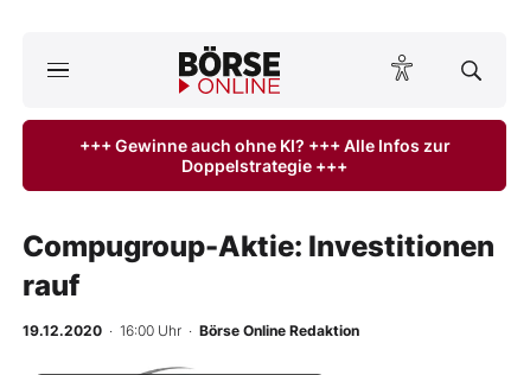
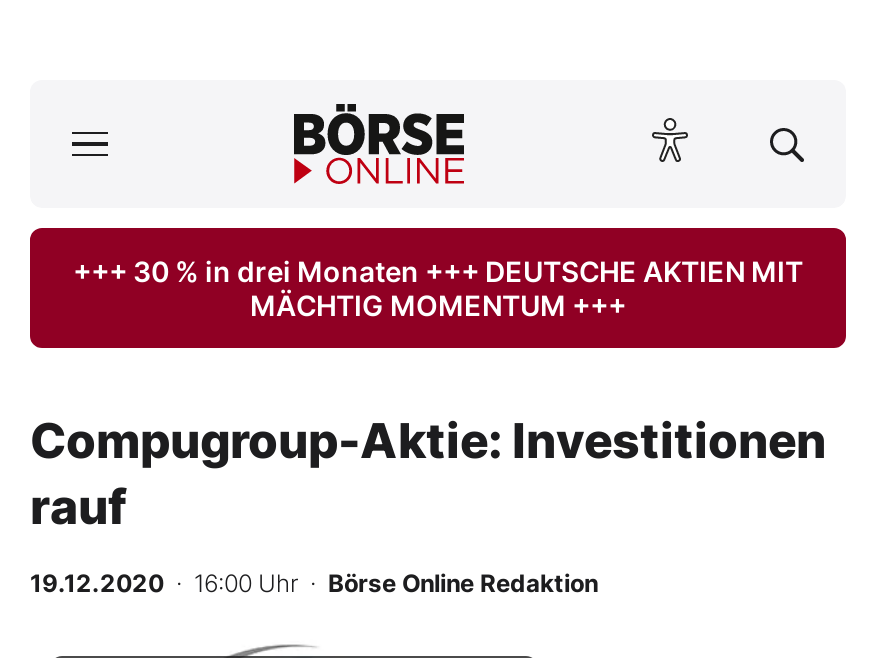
- +++ Gewinne auch ohne KI? +++ Alle Infos zur
- Doppelstrategie +++
+ +++ 30 % in drei Monaten +++ DEUTSCHE AKTIEN MIT
+ MÄCHTIG MOMENTUM +++
